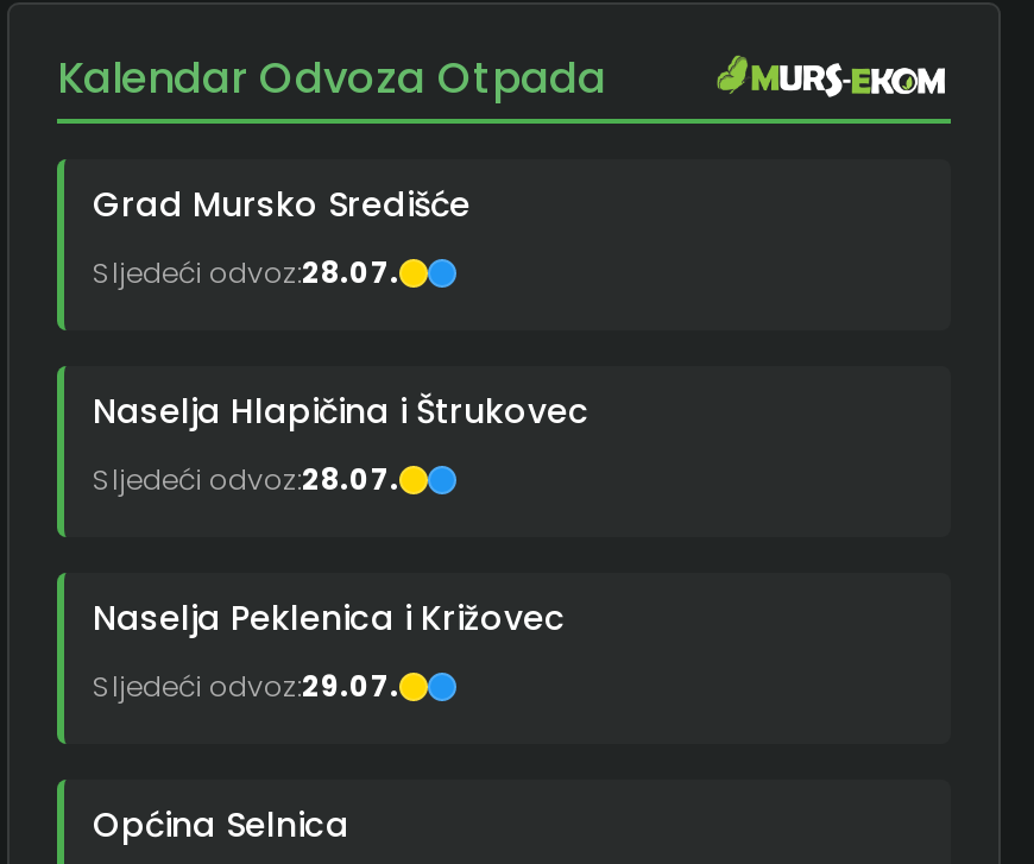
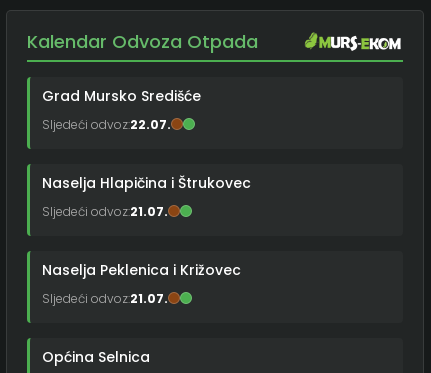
- Sljedeći odvoz:28.07.
+ Sljedeći odvoz:22.07.

- Sljedeći odvoz:28.07.
+ Sljedeći odvoz:21.07.

- Sljedeći odvoz:29.07.
+ Sljedeći odvoz:21.07.
